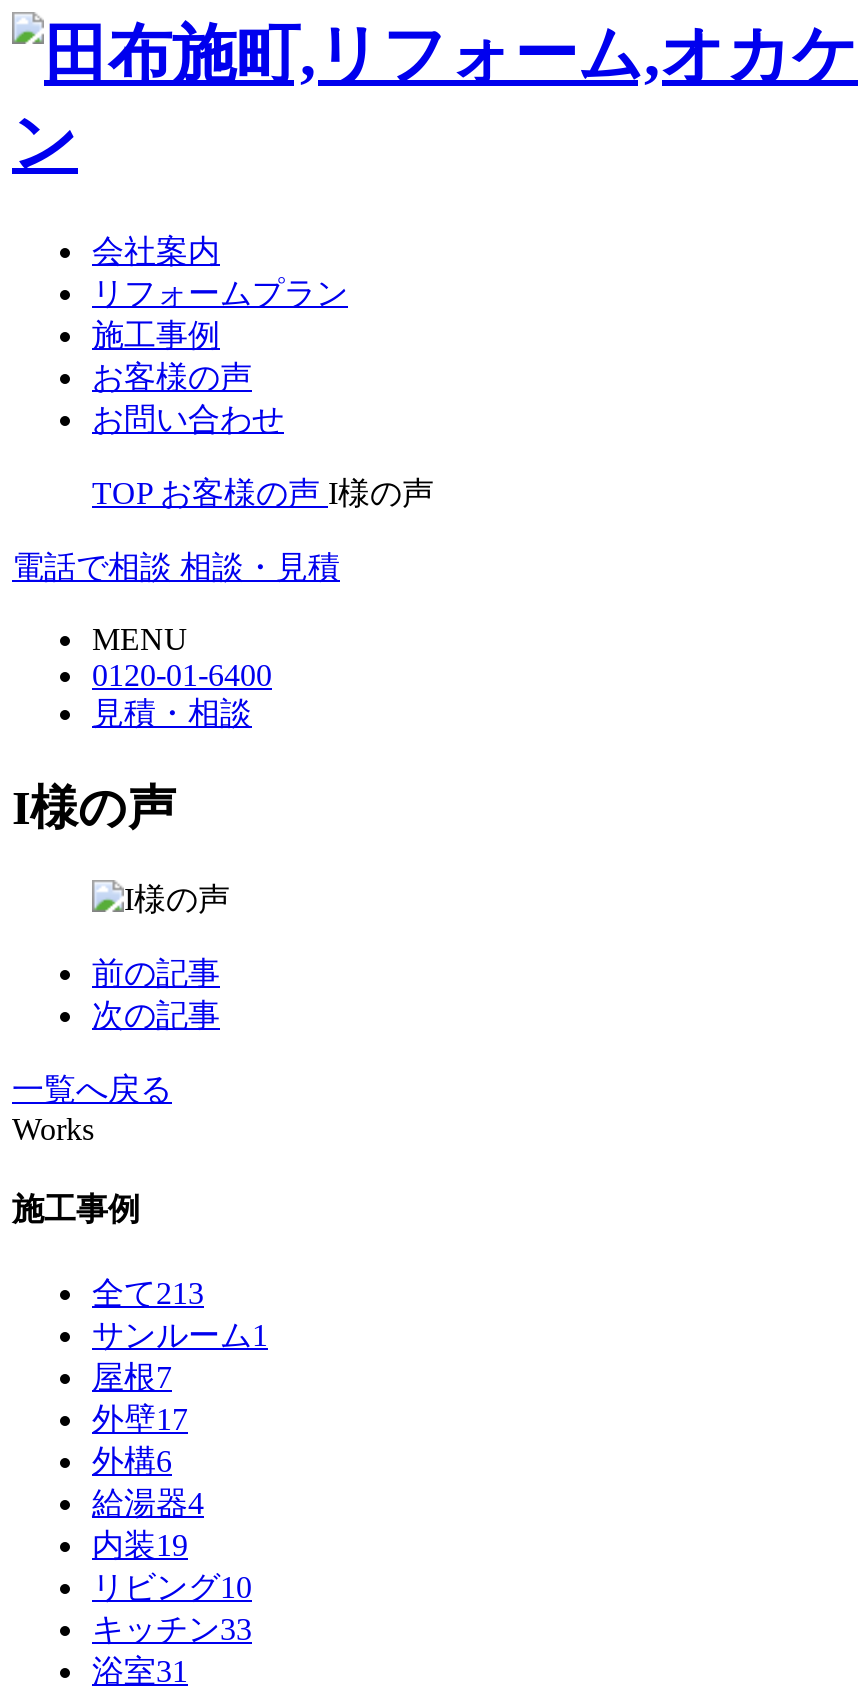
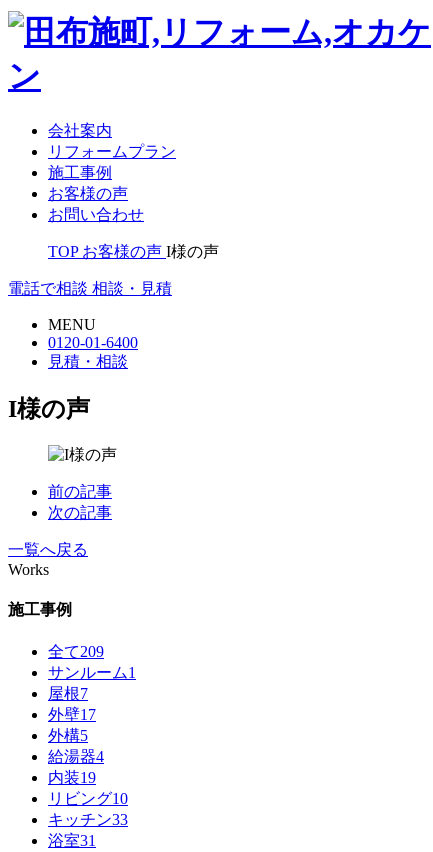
- 全て213
+ 全て209

- 外構6
+ 外構5
